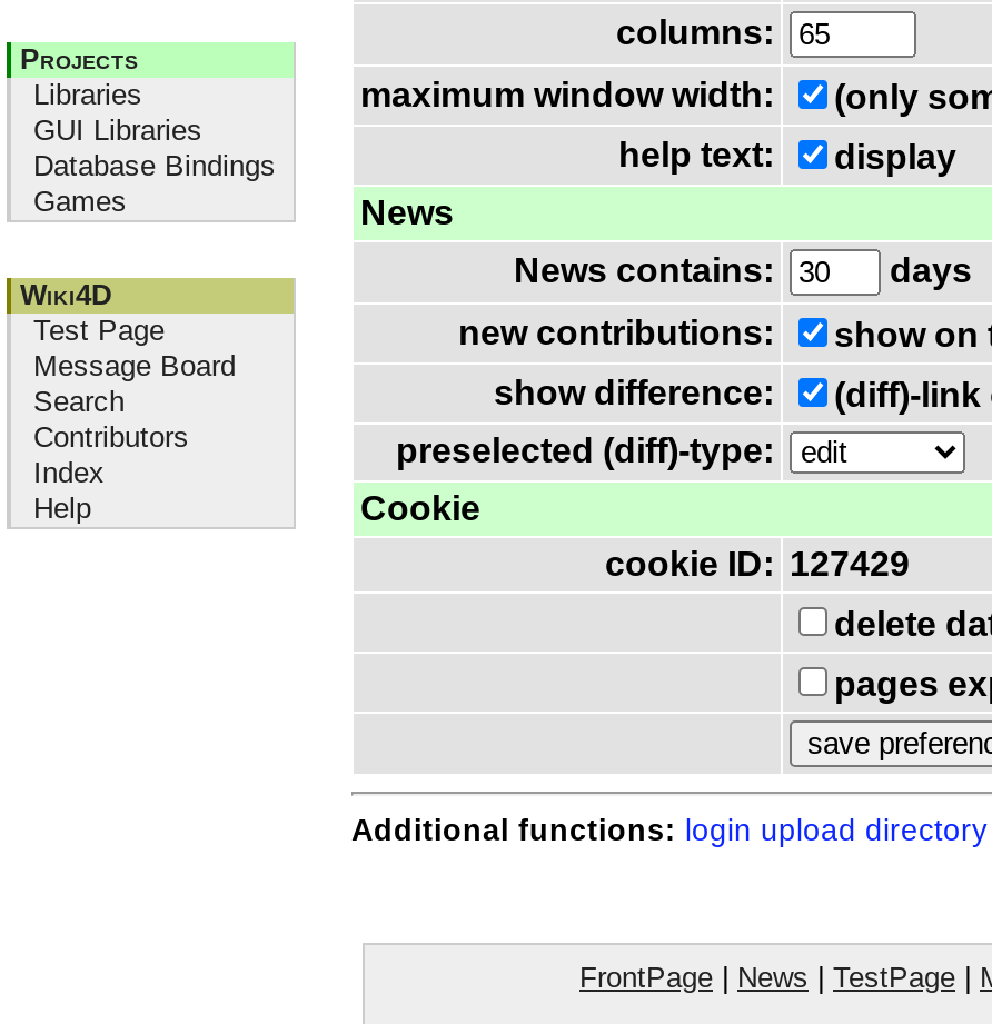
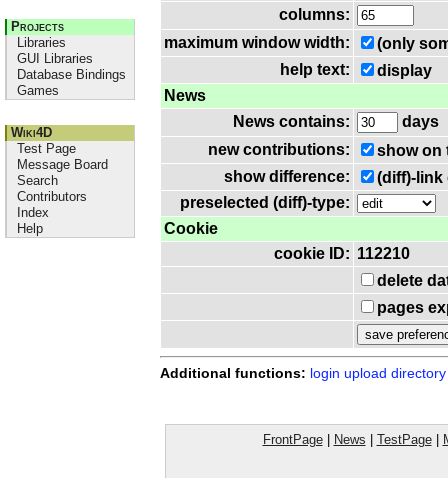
- cookie ID: 127429
+ cookie ID: 112210
